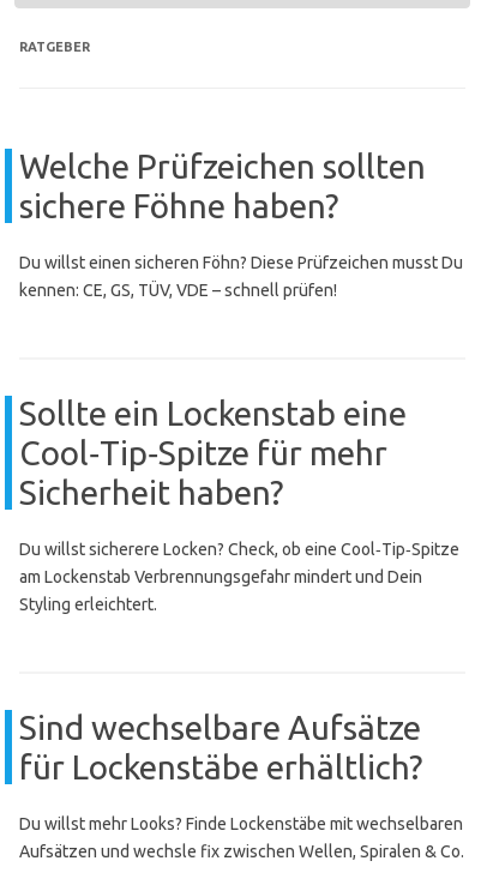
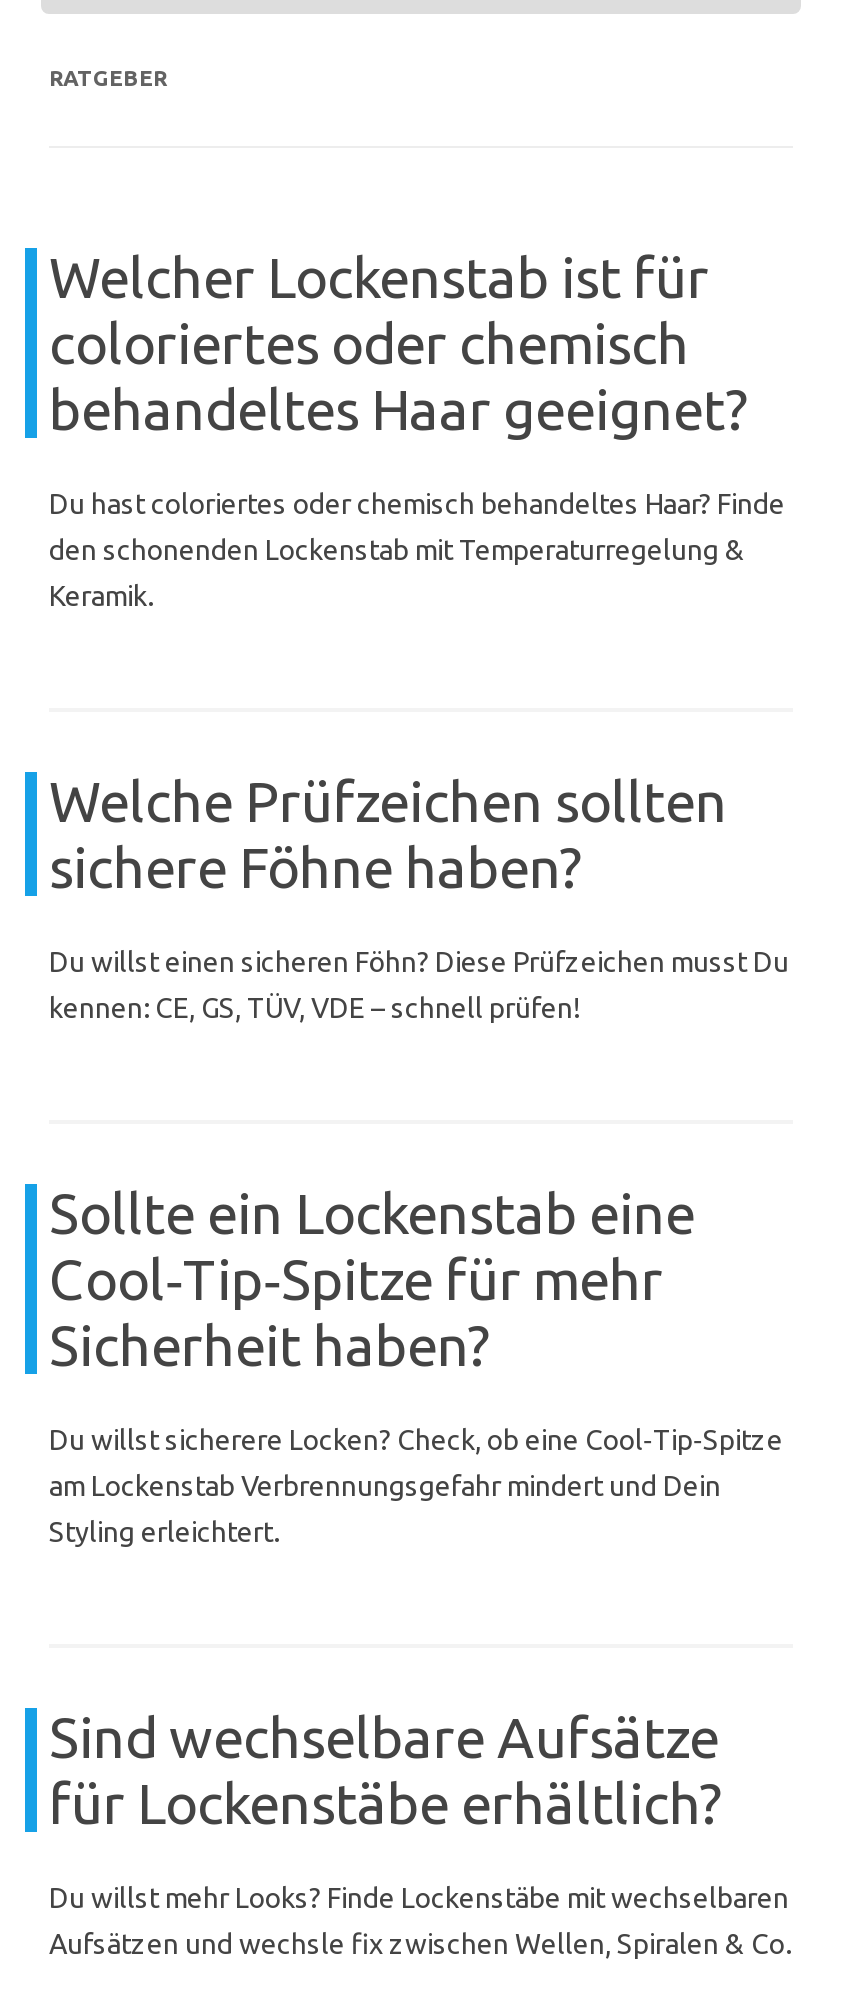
+ Welcher Lockenstab ist für
+ coloriertes oder chemisch
+ behandeltes Haar geeignet?
+ Du hast coloriertes oder chemisch behandeltes Haar? Finde
+ den schonenden Lockenstab mit Temperaturregelung &
+ Keramik.
